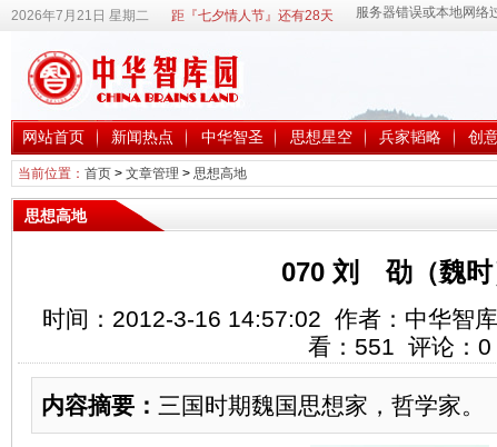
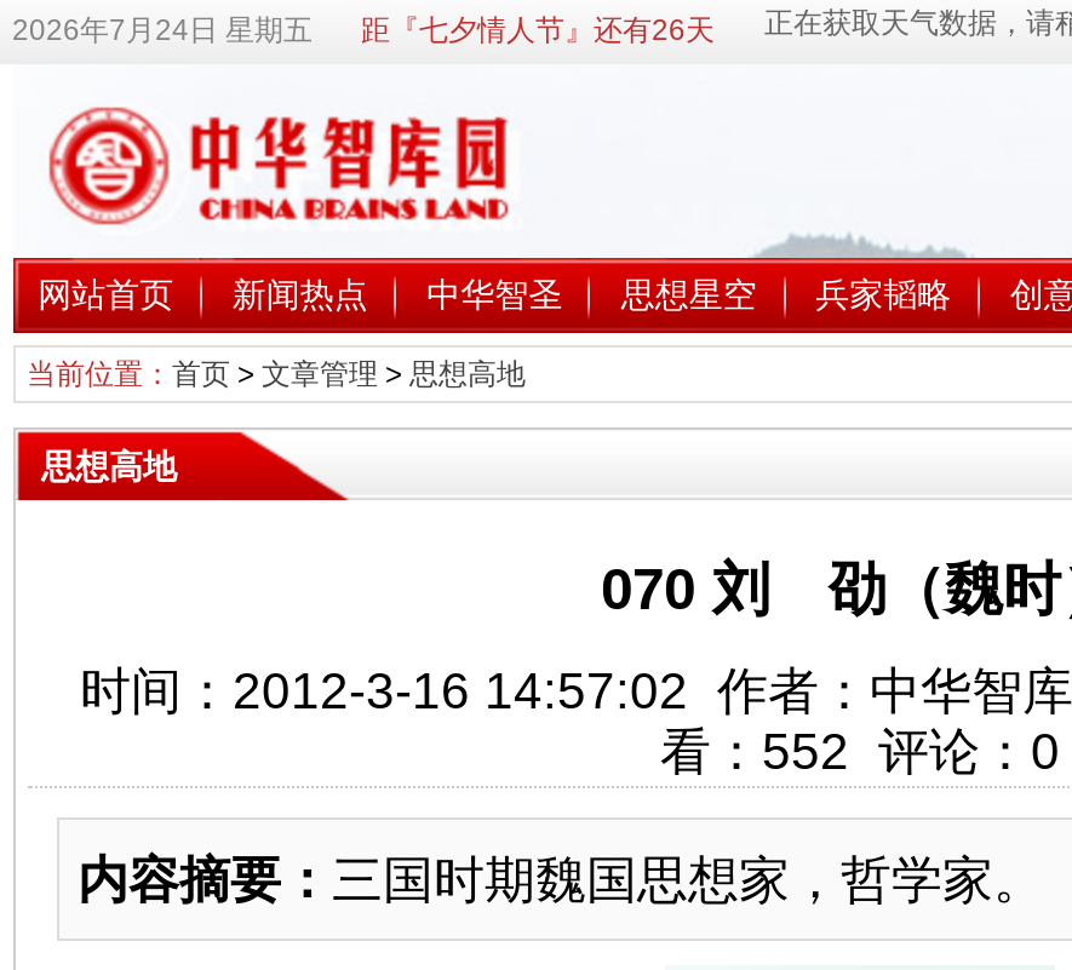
- 2026年7月21日 星期二
+ 2026年7月24日 星期五

- 距『七夕情人节』还有28天
+ 距『七夕情人节』还有26天

- 看：551评论：0
+ 看：552评论：0
